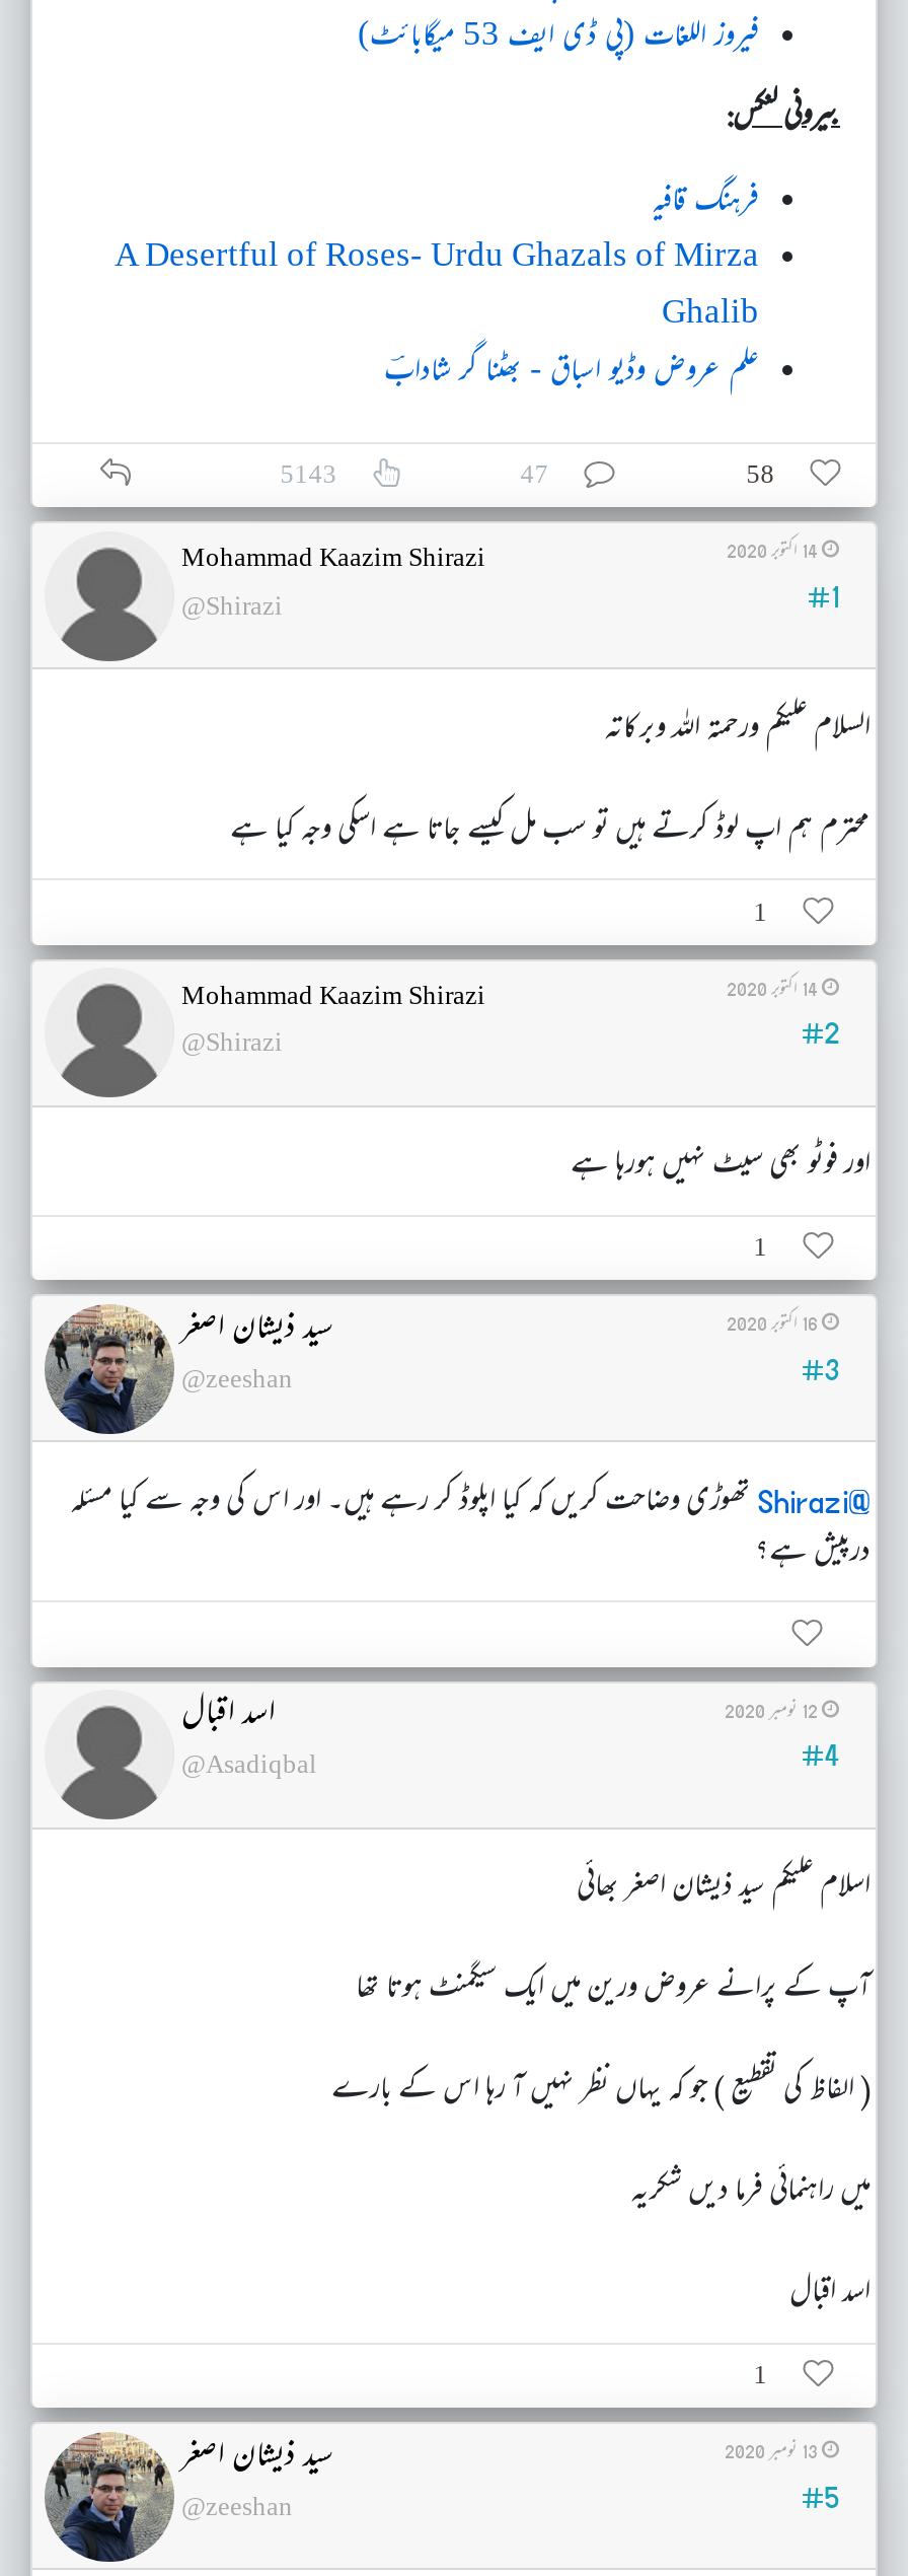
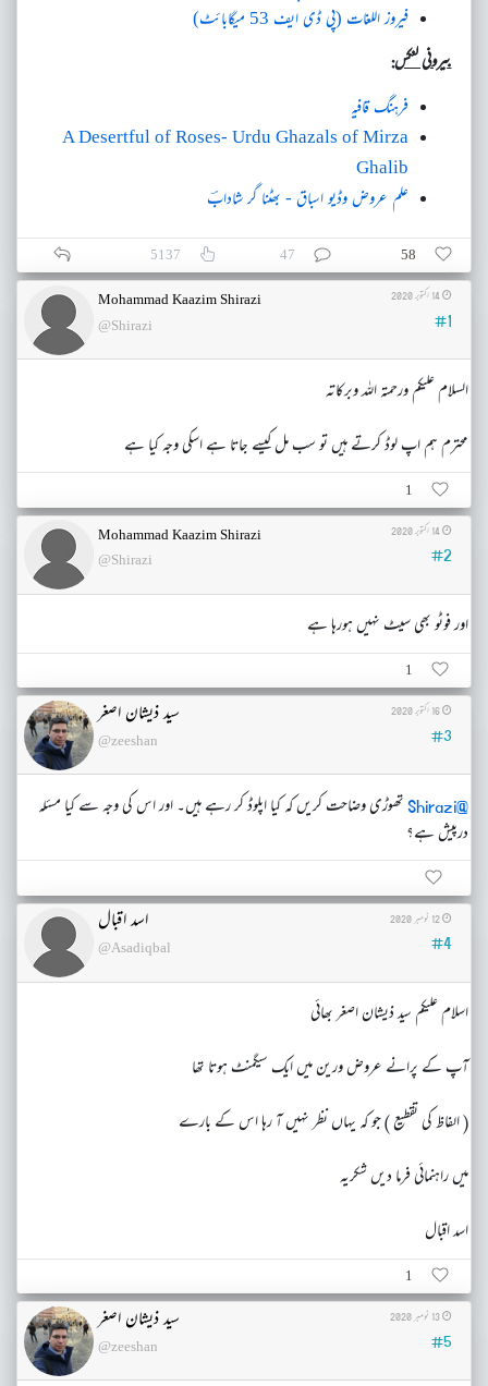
- 5143
+ 5137
